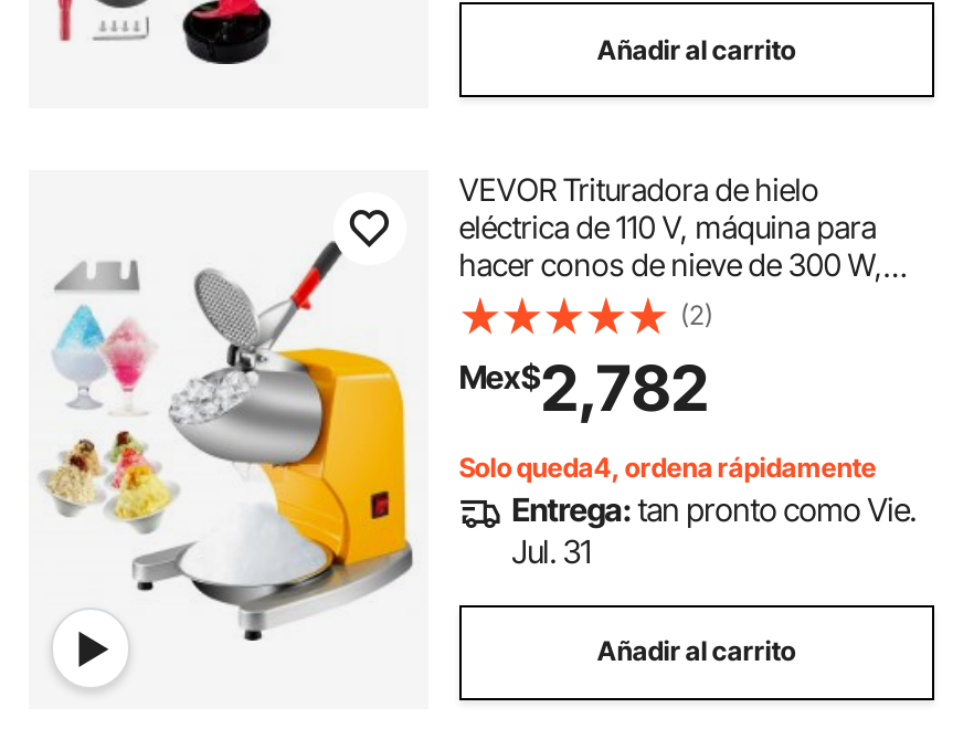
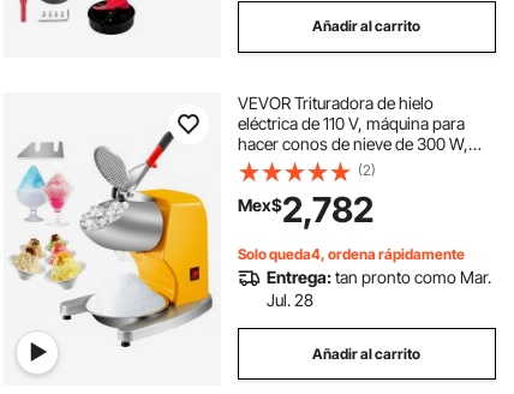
- Entrega: tan pronto como Vie.
+ Entrega: tan pronto como Mar.

- Jul. 31
+ Jul. 28
